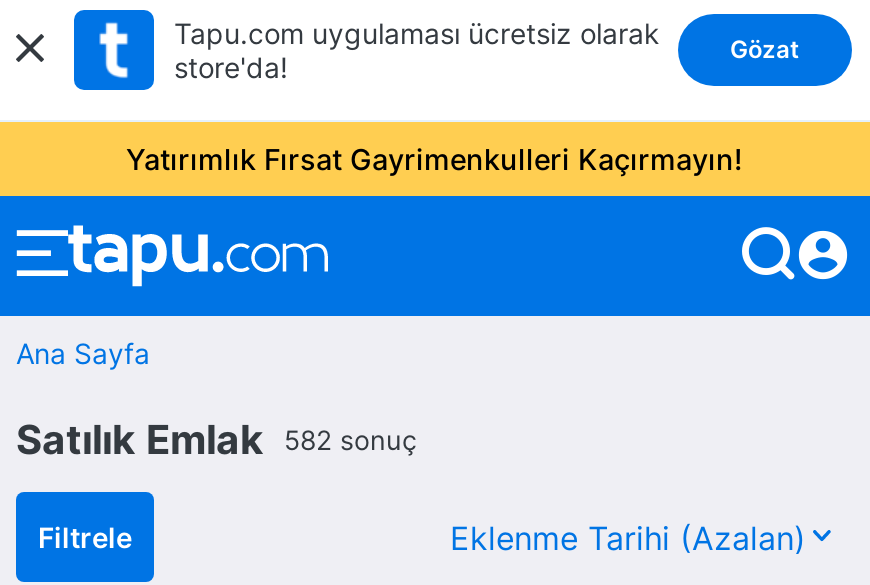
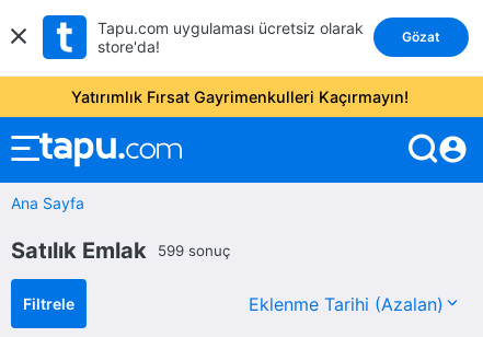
- Satılık Emlak 582 sonuç
+ Satılık Emlak 599 sonuç
